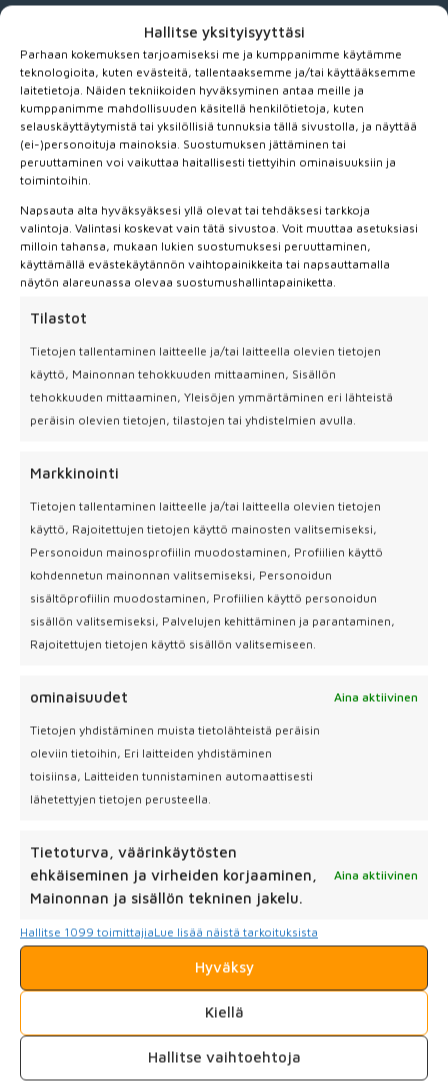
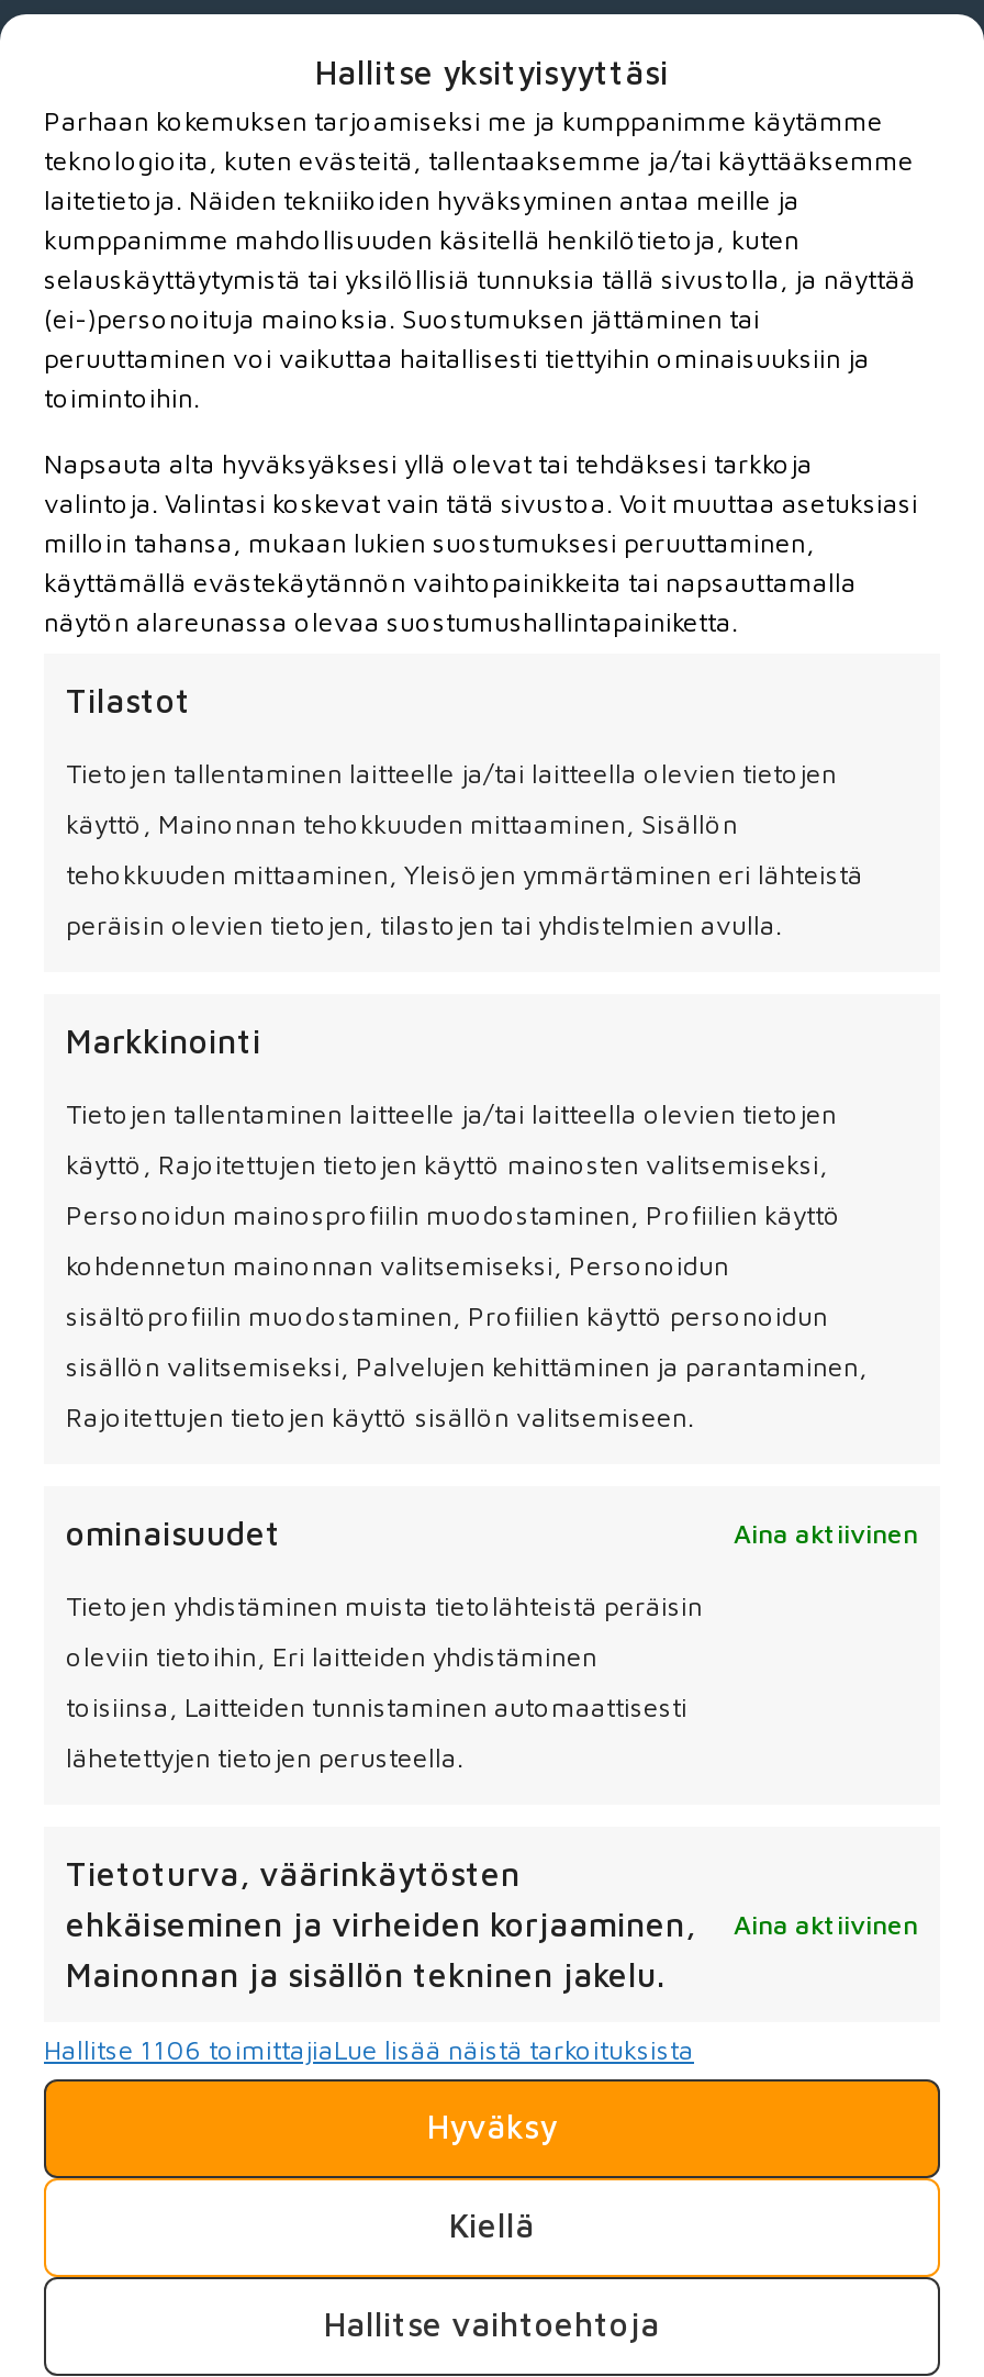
- Hallitse 1099 toimittajiaLue lisää näistä tarkoituksista
+ Hallitse 1106 toimittajiaLue lisää näistä tarkoituksista
